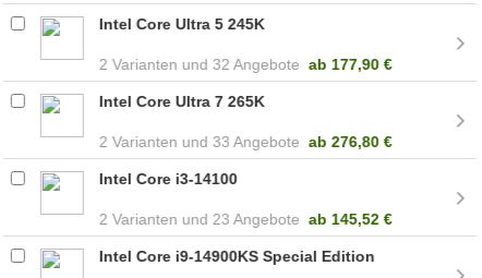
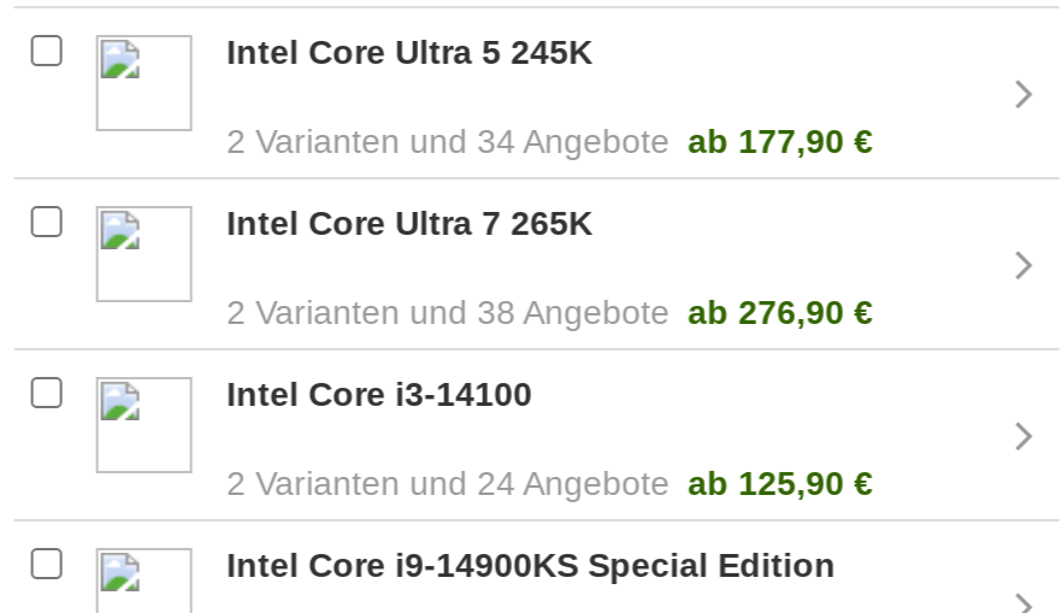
- 32 Angebote ab 177,90 €
+ 34 Angebote ab 177,90 €

- 33 Angebote ab 276,80 €
+ 38 Angebote ab 276,90 €

- 23 Angebote ab 145,52 €
+ 24 Angebote ab 125,90 €
